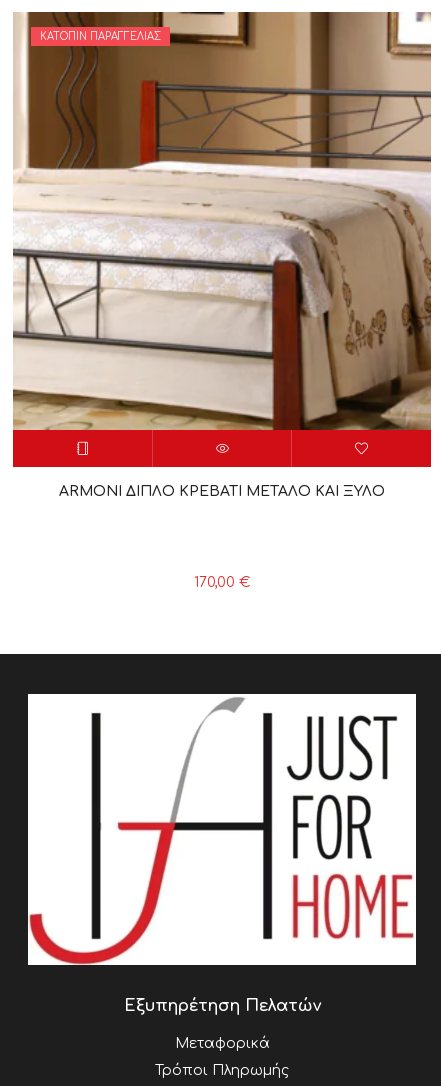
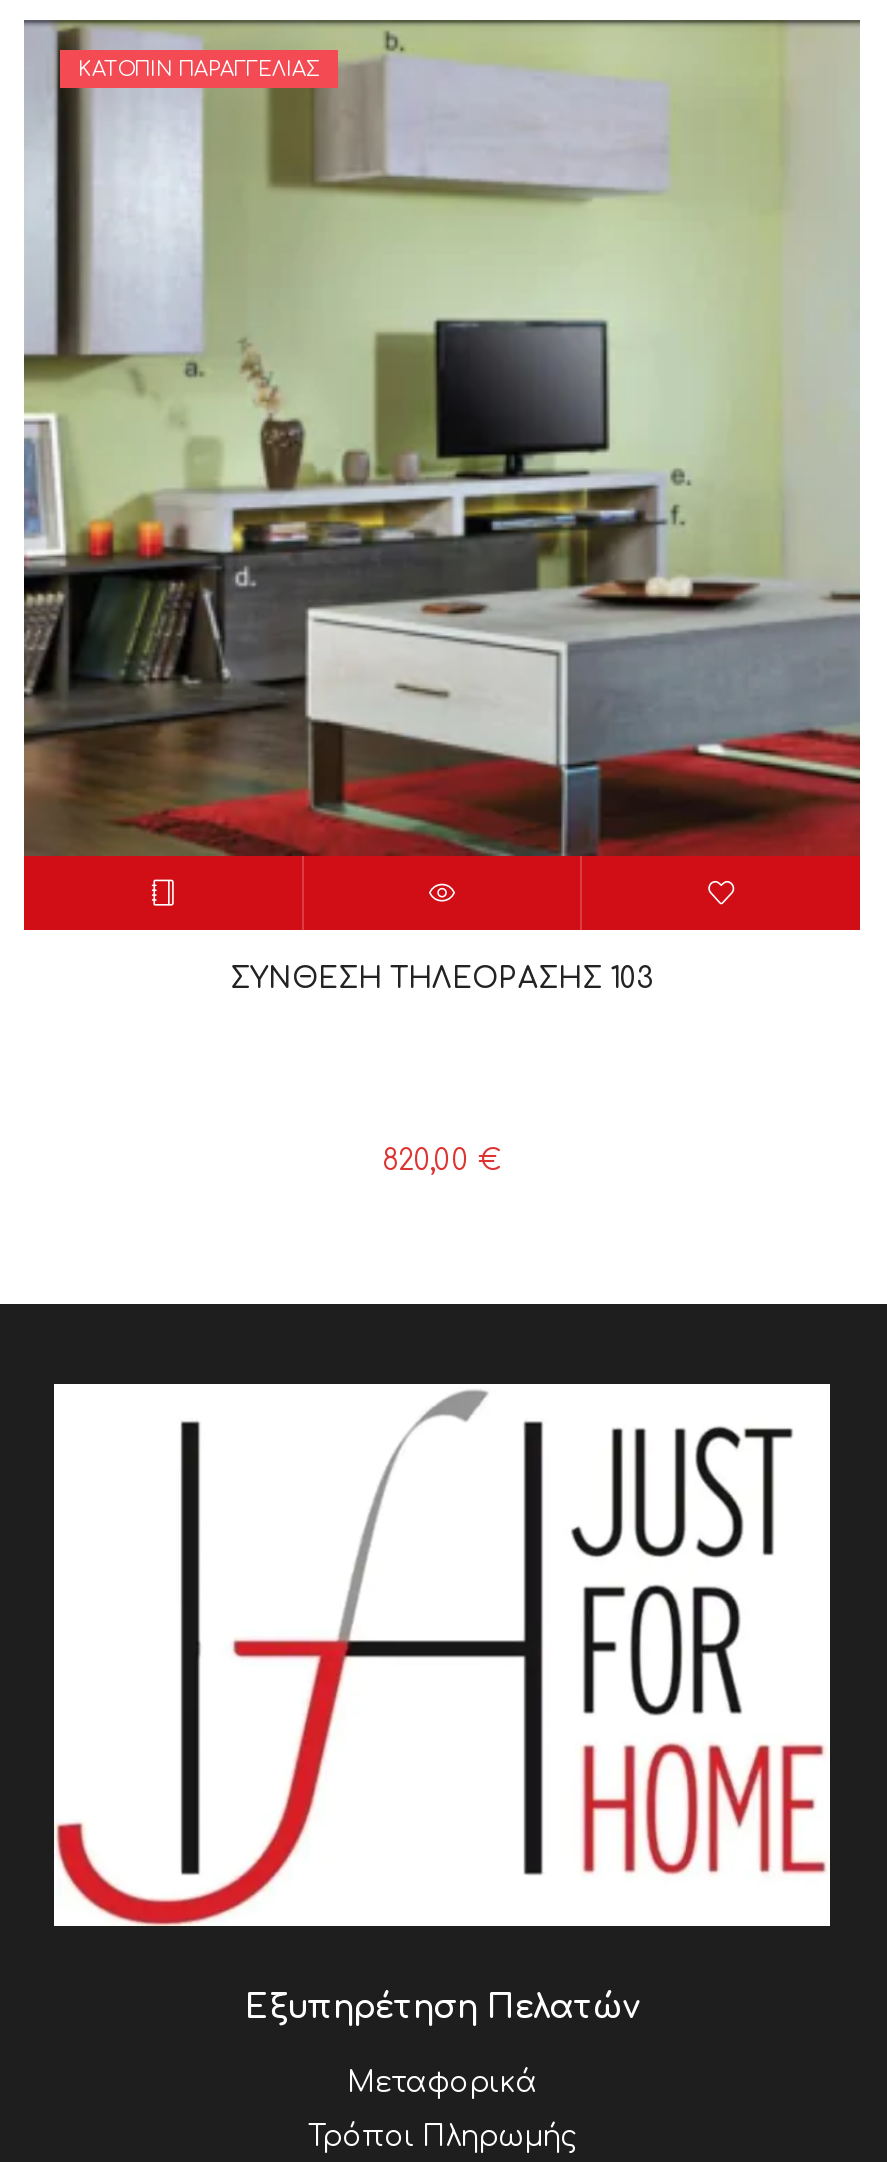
- [image]
+ [image]

- ARMONI ΔΙΠΛΟ ΚΡΕΒΑΤΙ ΜΕΤΑΛΟ ΚΑΙ ΞΥΛΟ
+ ΣΥΝΘΕΣΗ ΤΗΛΕΟΡΑΣΗΣ 103

- 170,00 €
+ 820,00 €
